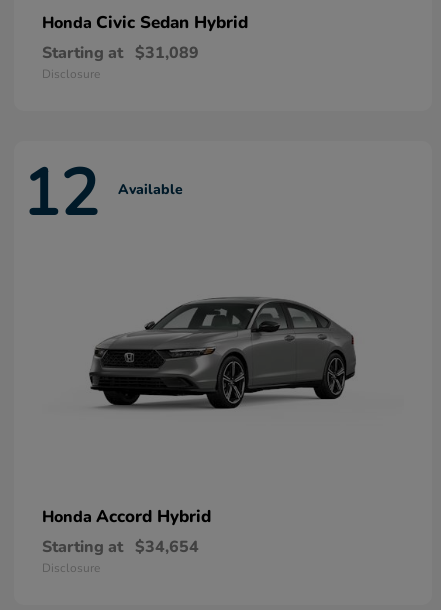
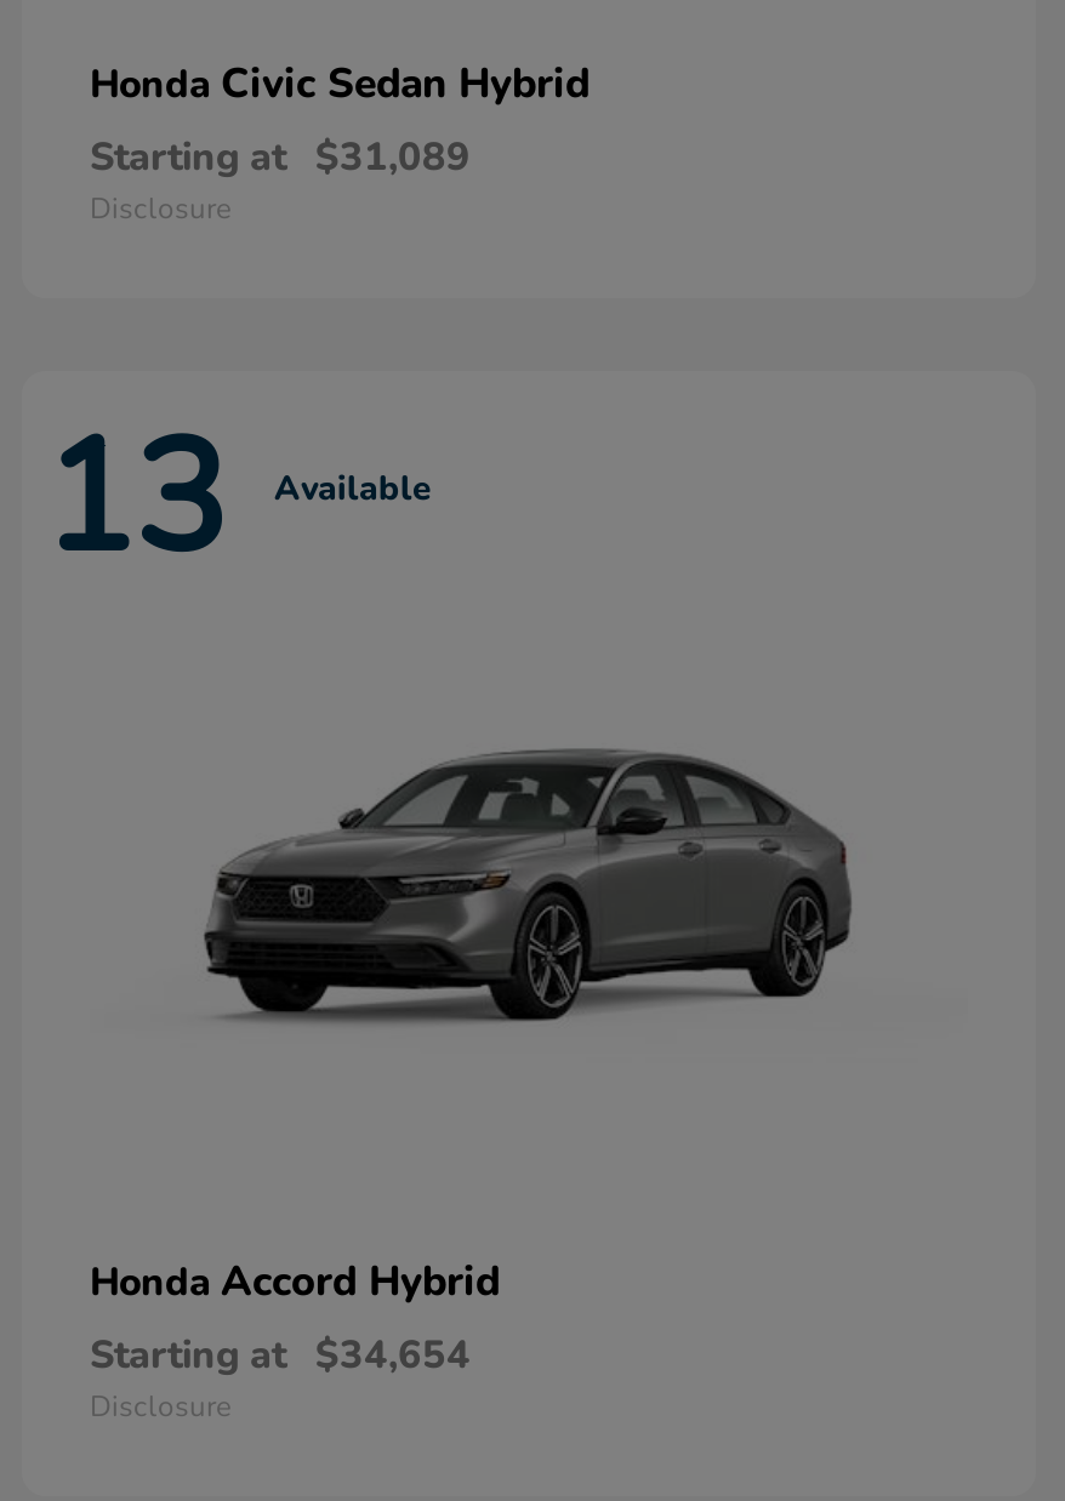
- 12 Available
+ 13 Available
